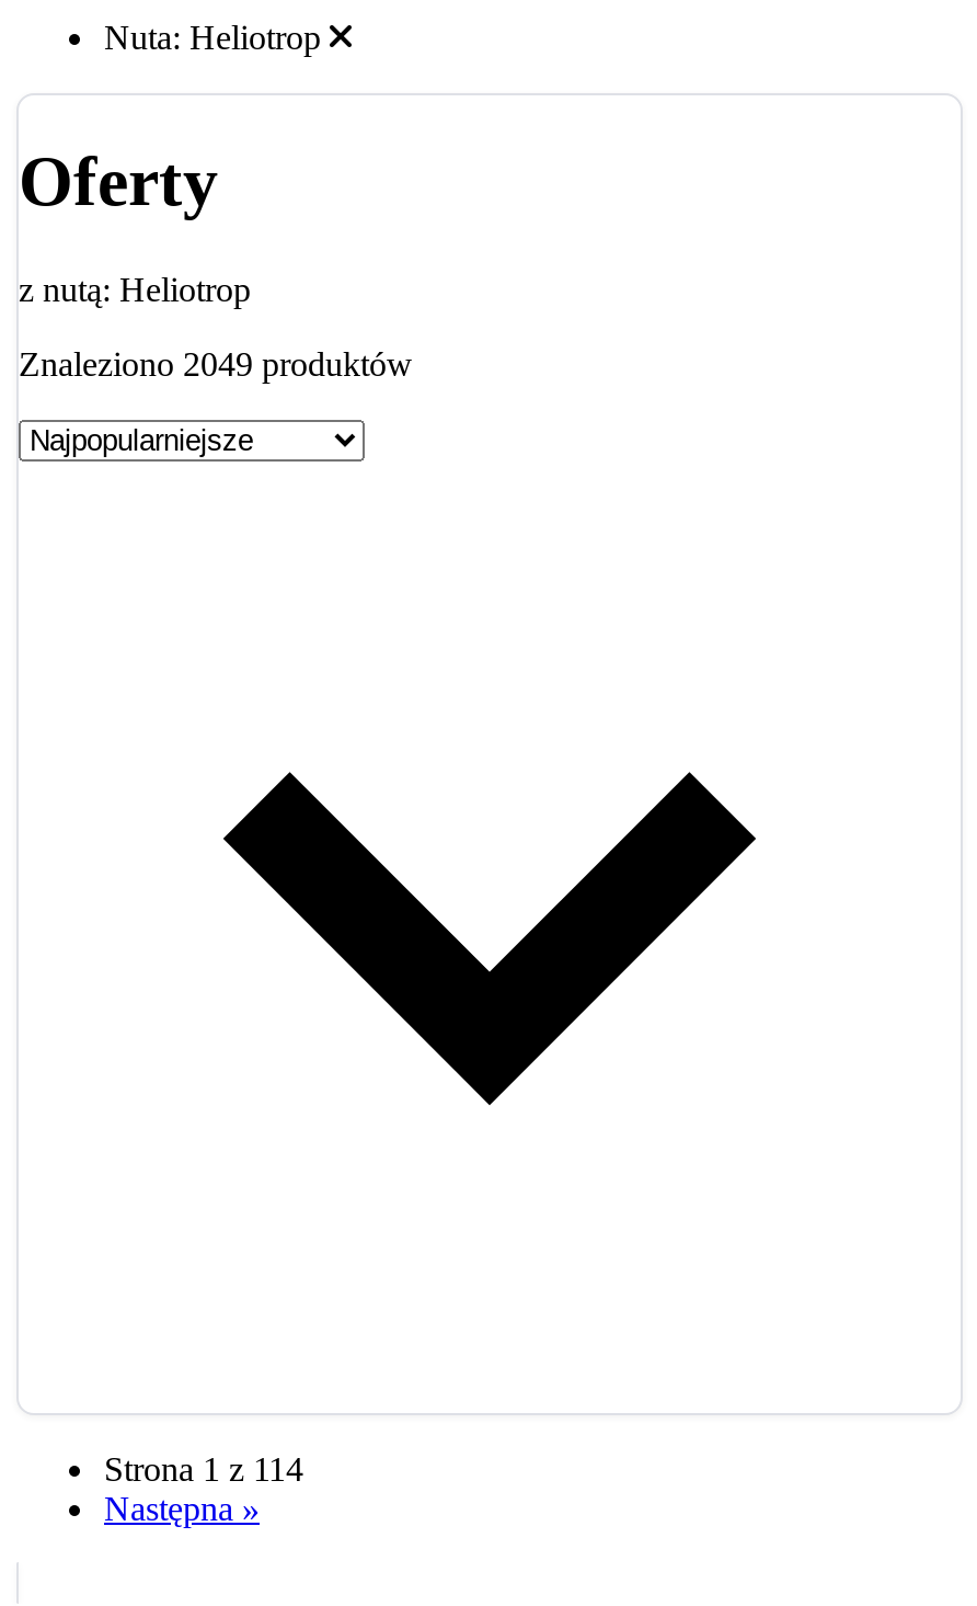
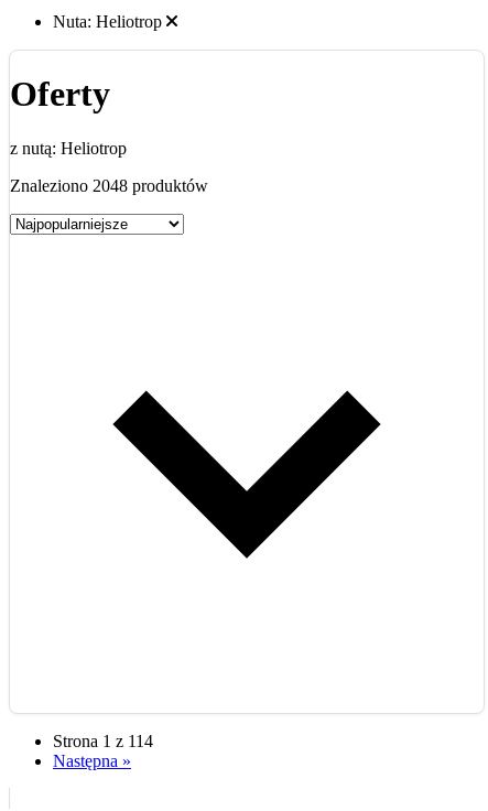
- Znaleziono 2049 produktów
+ Znaleziono 2048 produktów
